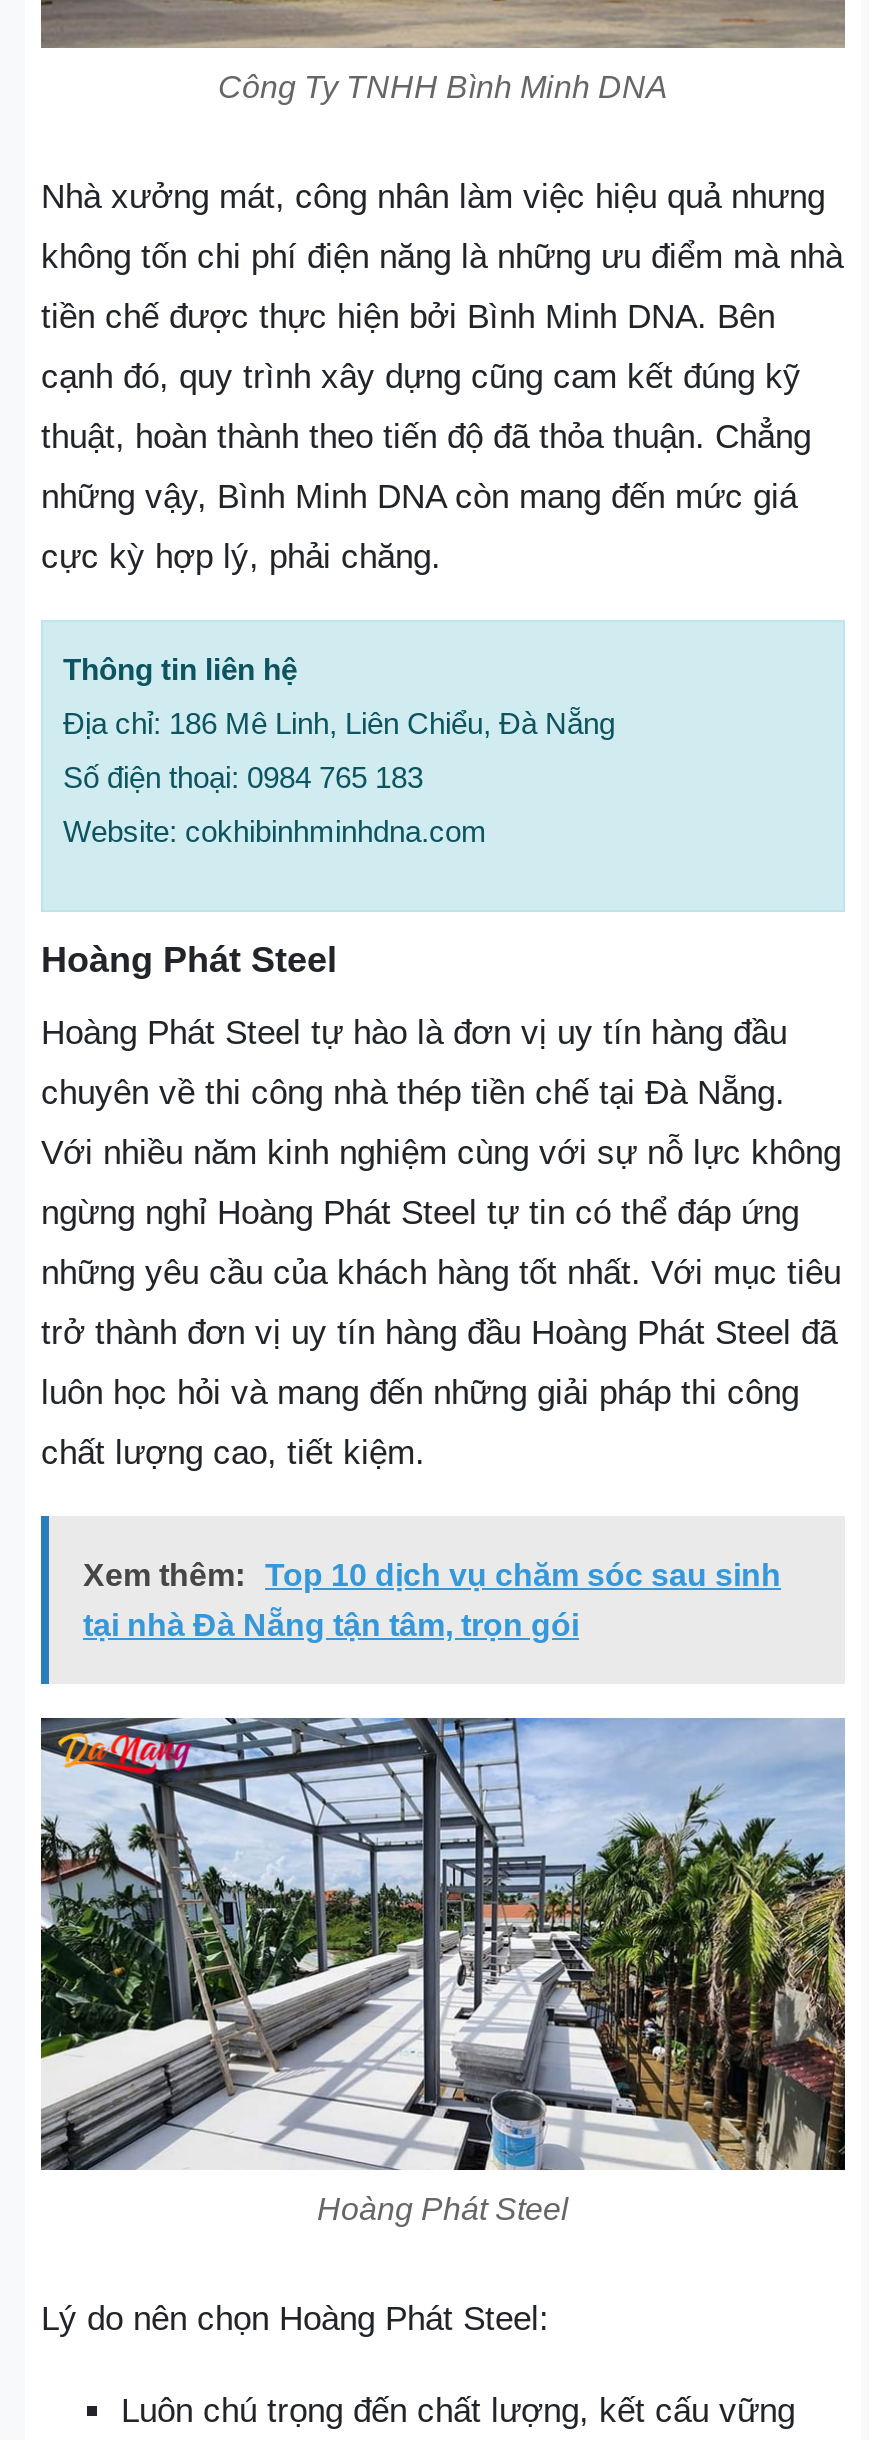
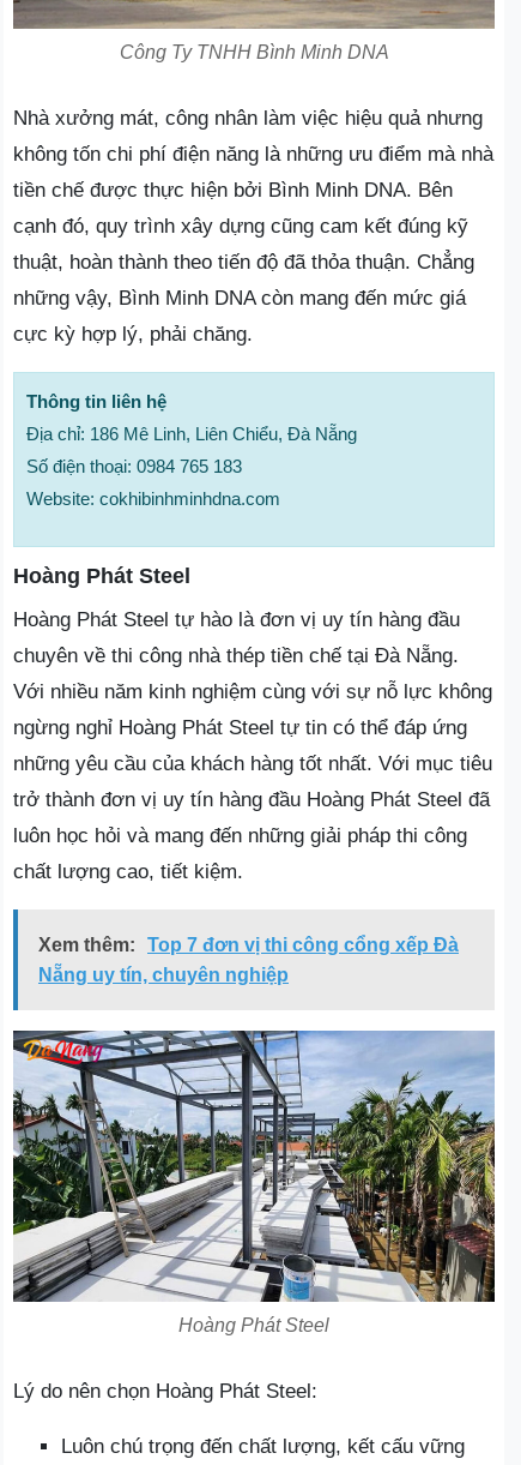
- Xem thêm: Top 10 dịch vụ chăm sóc sau sinh
+ Xem thêm: Top 7 đơn vị thi công cổng xếp Đà

- tại nhà Đà Nẵng tận tâm, trọn gói
+ Nẵng uy tín, chuyên nghiệp
